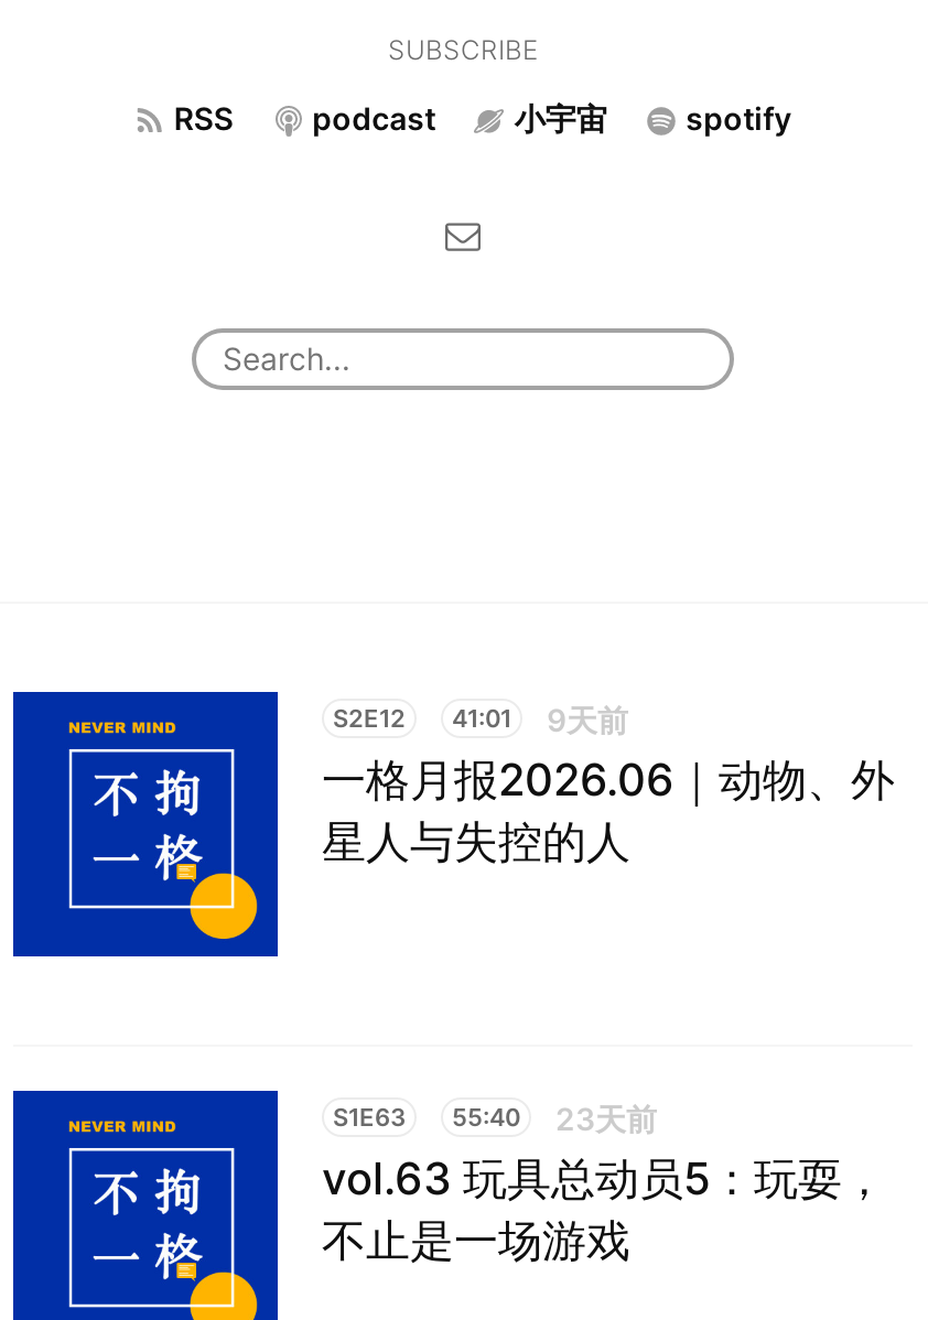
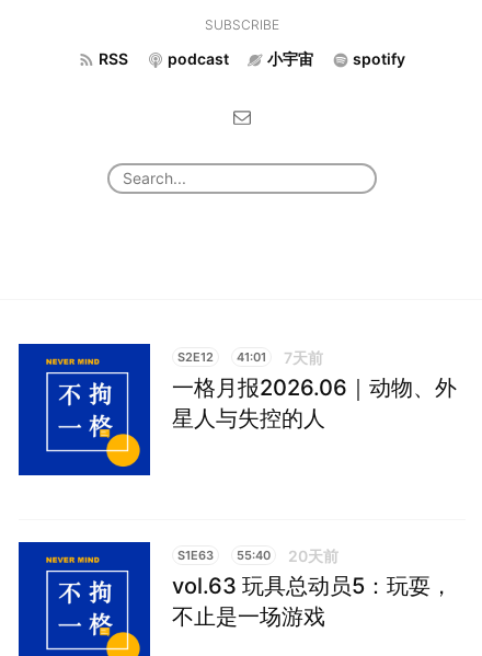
- S2E12 41:01 9天前
+ S2E12 41:01 7天前

- S1E63 55:40 23天前
+ S1E63 55:40 20天前
